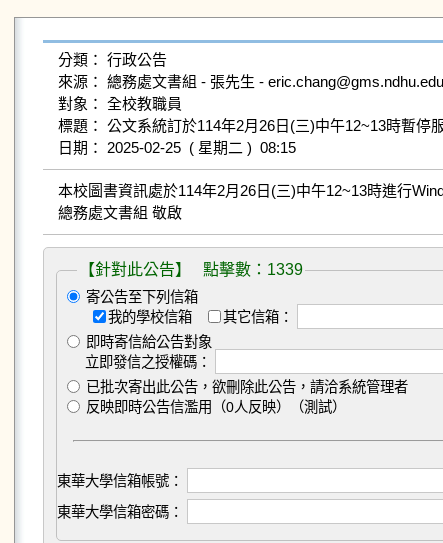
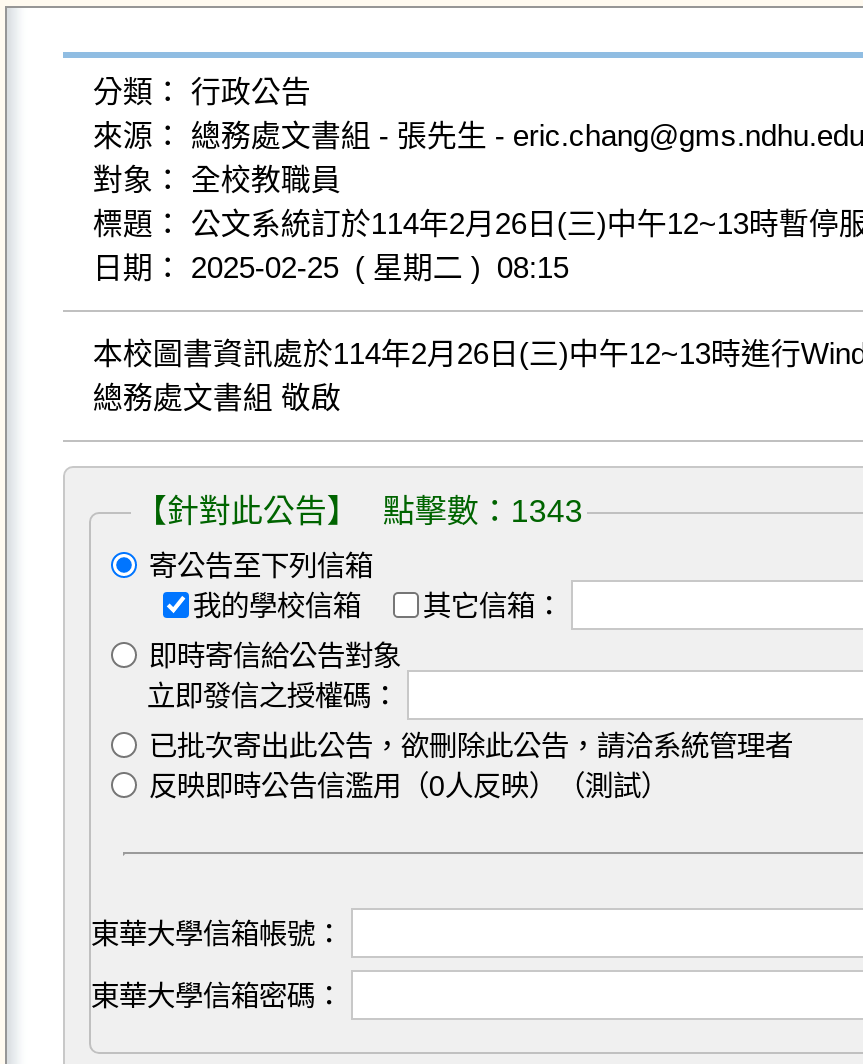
- 【針對此公告】 點擊數：1339
+ 【針對此公告】 點擊數：1343
